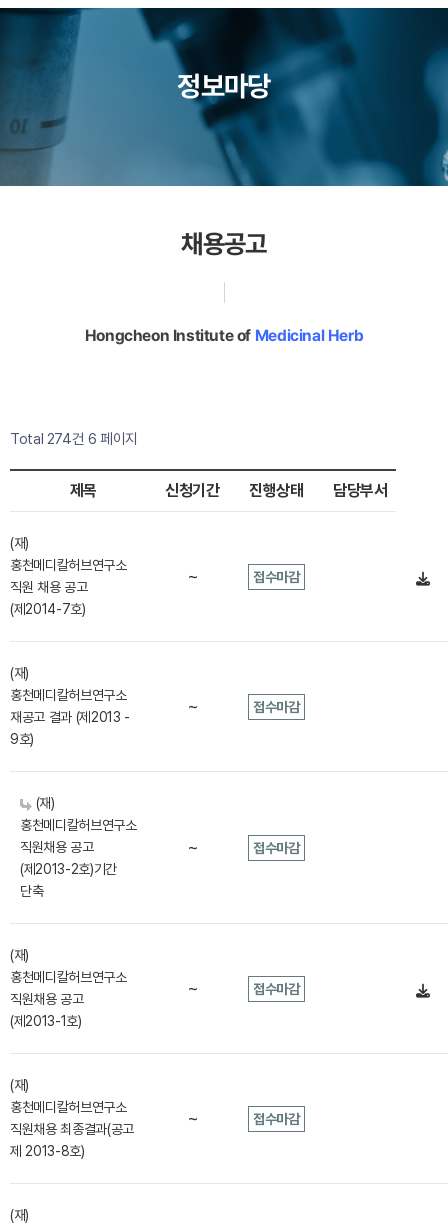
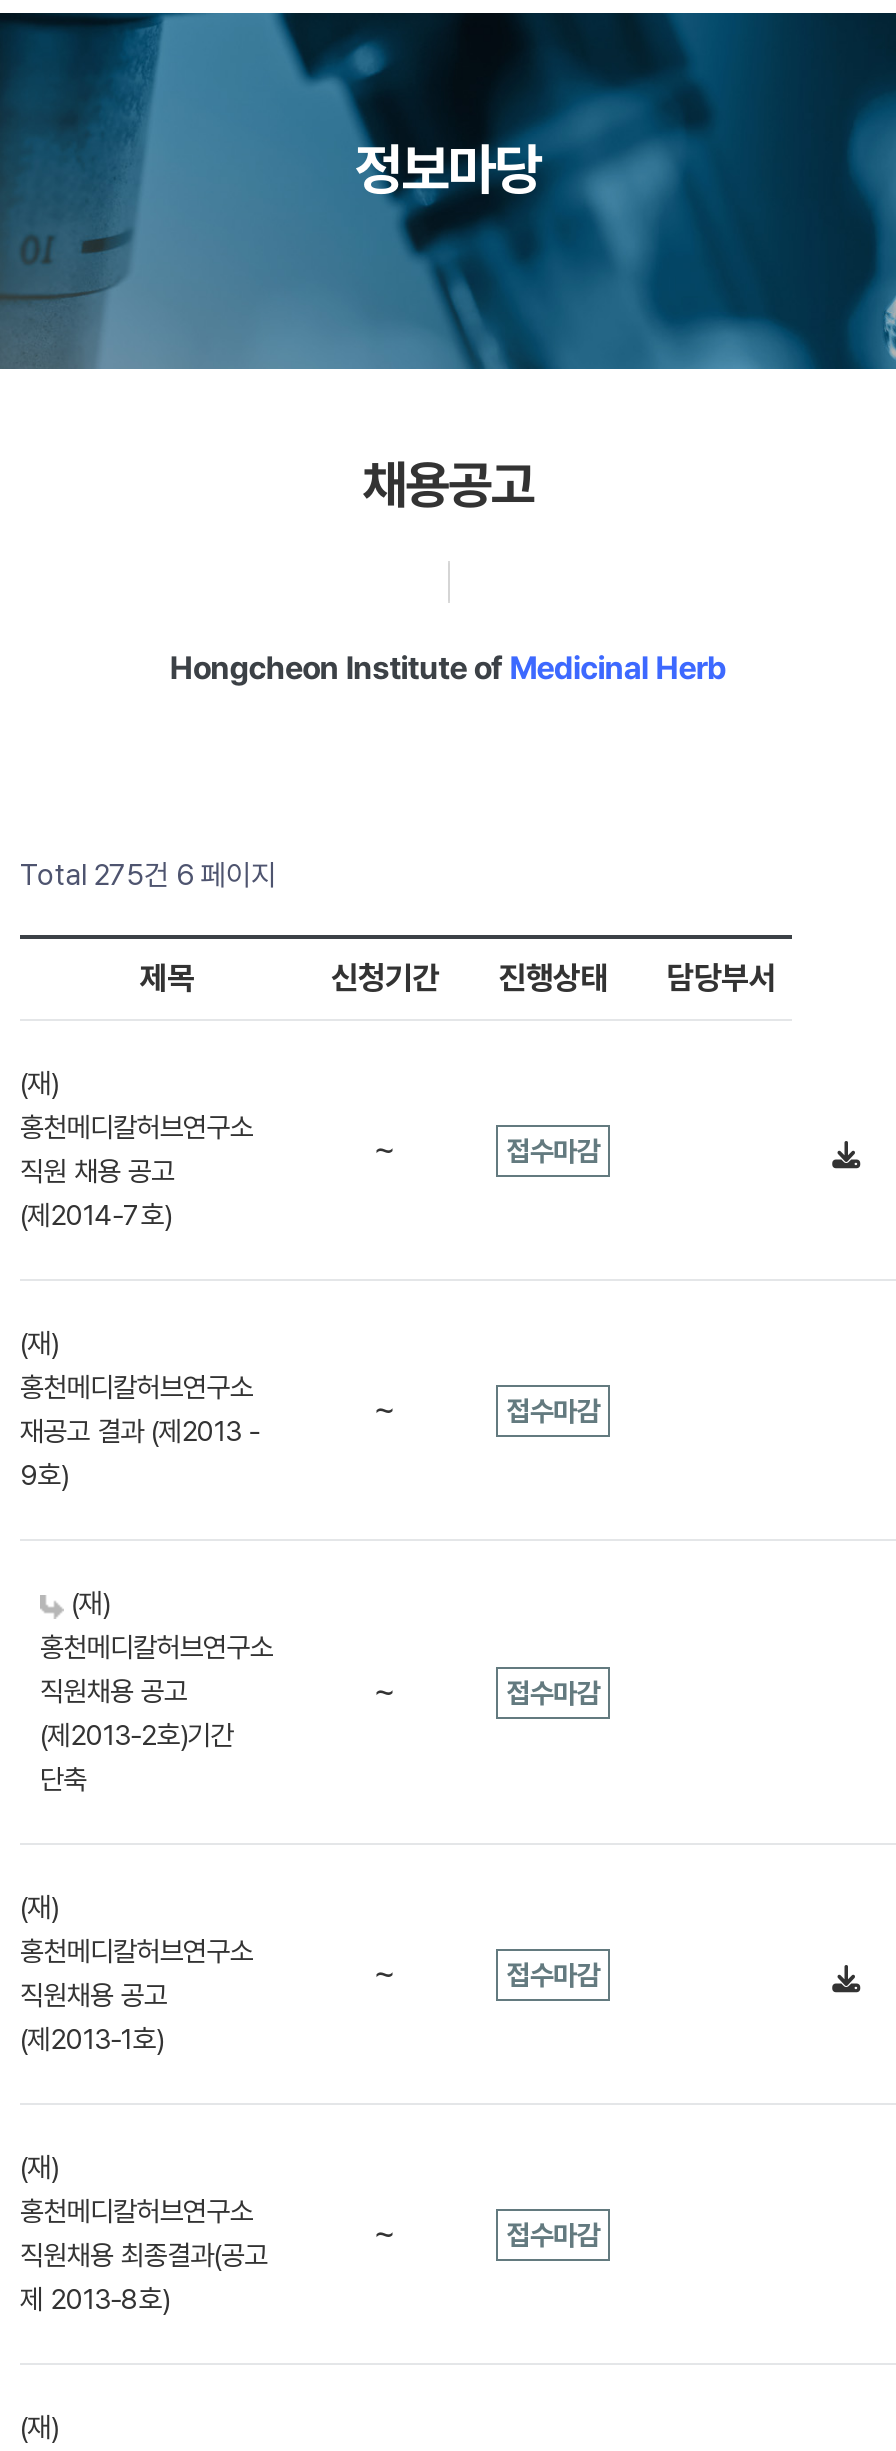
- Total 274건 6 페이지
+ Total 275건 6 페이지
